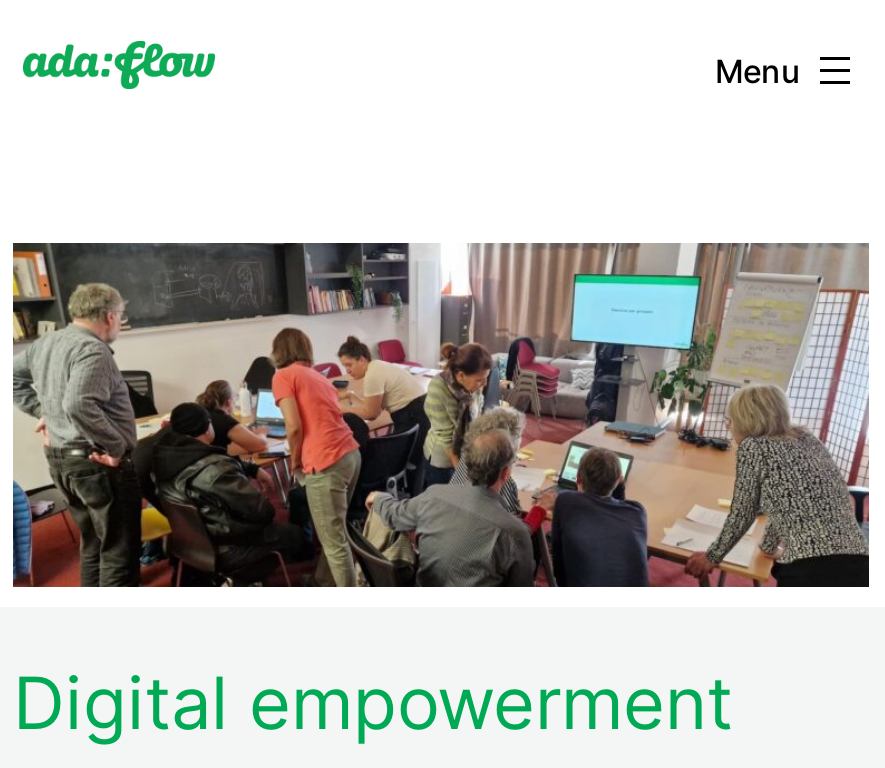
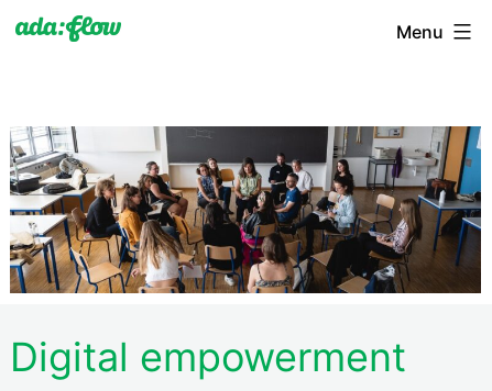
- [image]
+ [image]
